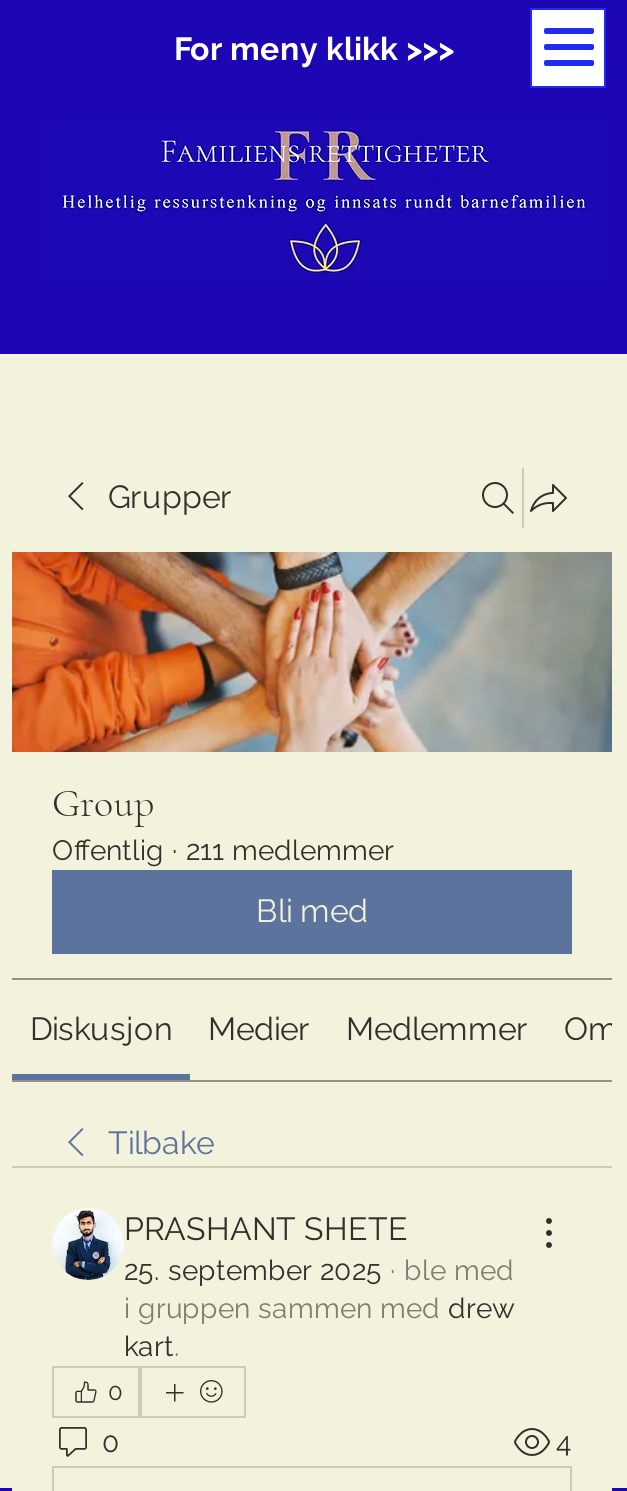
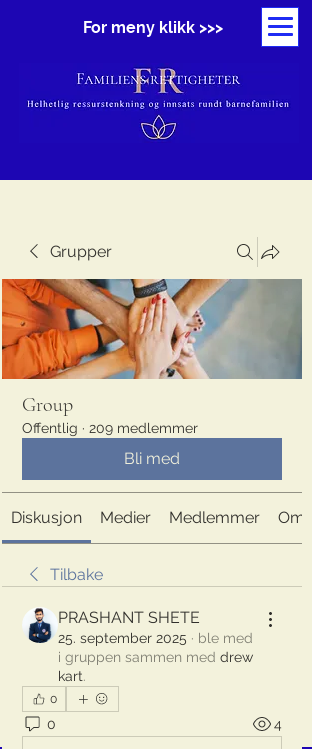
- Offentlig · 211 medlemmer
+ Offentlig · 209 medlemmer
